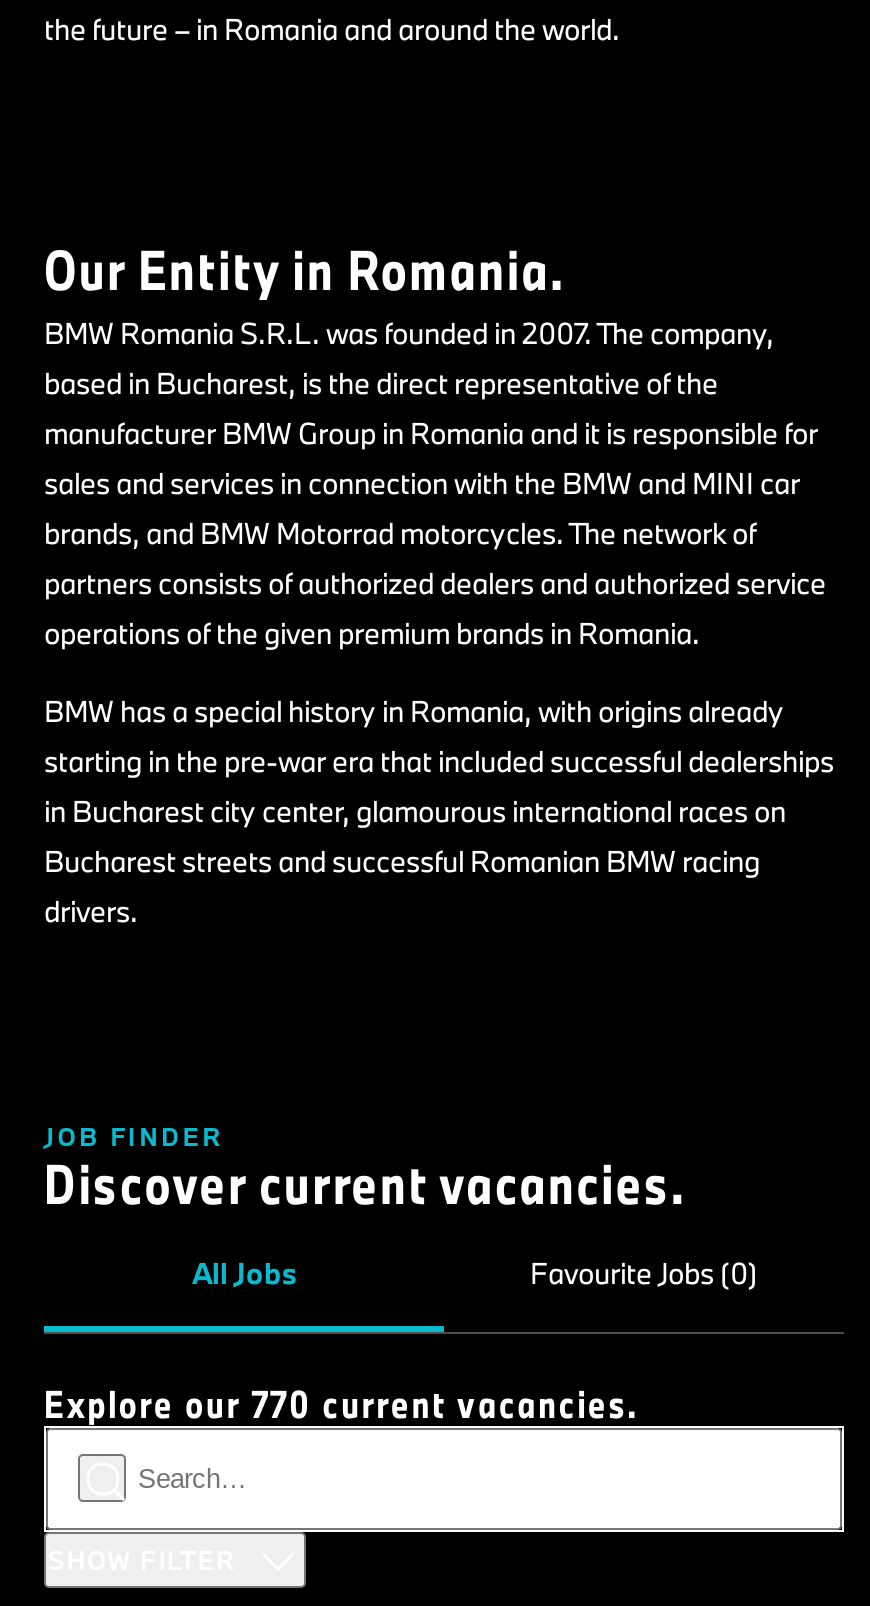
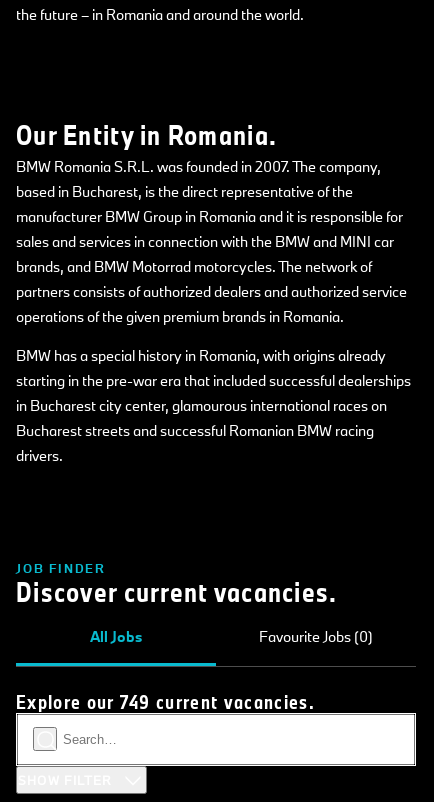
- Explore our 770 current vacancies.
+ Explore our 749 current vacancies.
